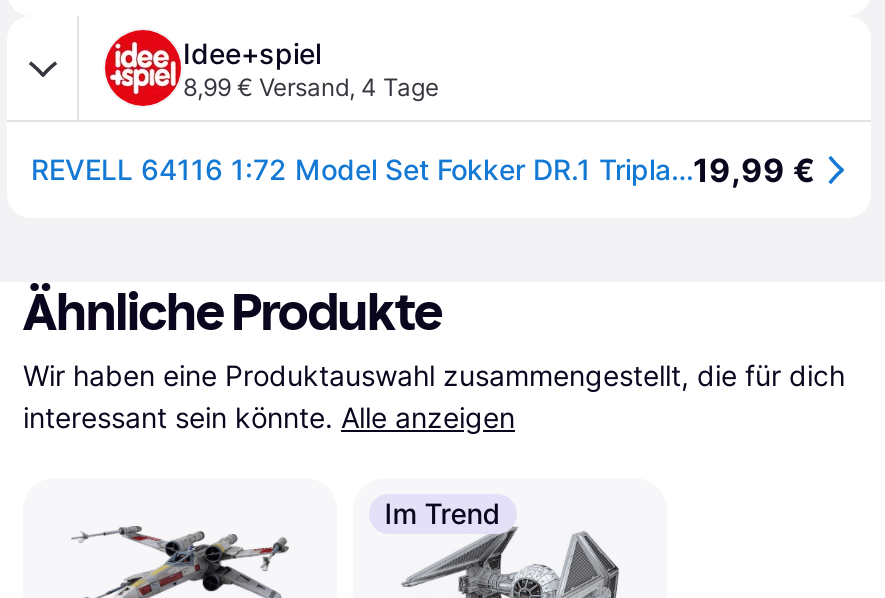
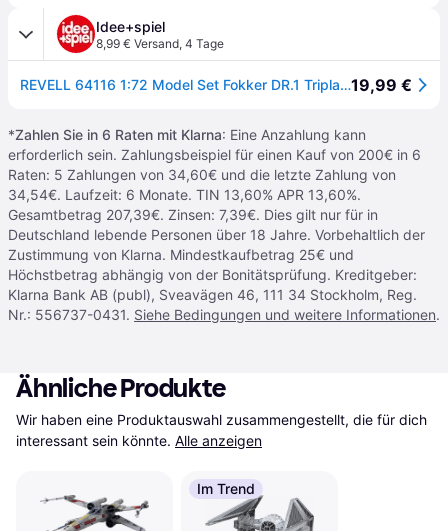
+ *Zahlen Sie in 6 Raten mit Klarna: Eine Anzahlung kann
+ erforderlich sein. Zahlungsbeispiel für einen Kauf von 200€ in 6
+ Raten: 5 Zahlungen von 34,60€ und die letzte Zahlung von
+ 34,54€. Laufzeit: 6 Monate. TIN 13,60% APR 13,60%.
+ Gesamtbetrag 207,39€. Zinsen: 7,39€. Dies gilt nur für in
+ Deutschland lebende Personen über 18 Jahre. Vorbehaltlich der
+ Zustimmung von Klarna. Mindestkaufbetrag 25€ und
+ Höchstbetrag abhängig von der Bonitätsprüfung. Kreditgeber:
+ Klarna Bank AB (publ), Sveavägen 46, 111 34 Stockholm, Reg.
+ Nr.: 556737-0431. Siehe Bedingungen und weitere Informationen.
